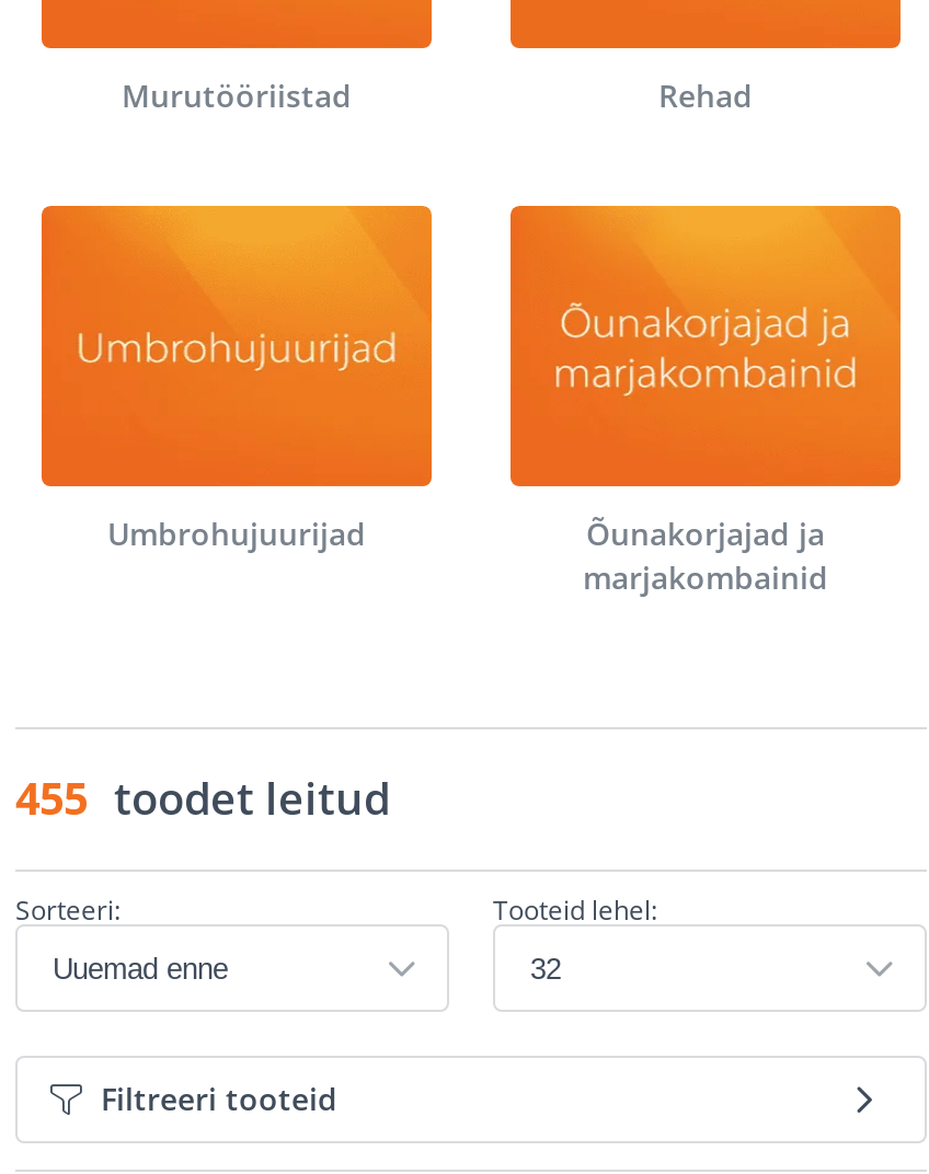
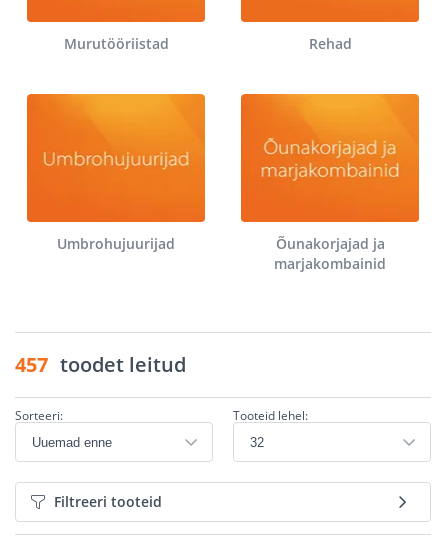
- 455 toodet leitud
+ 457 toodet leitud
